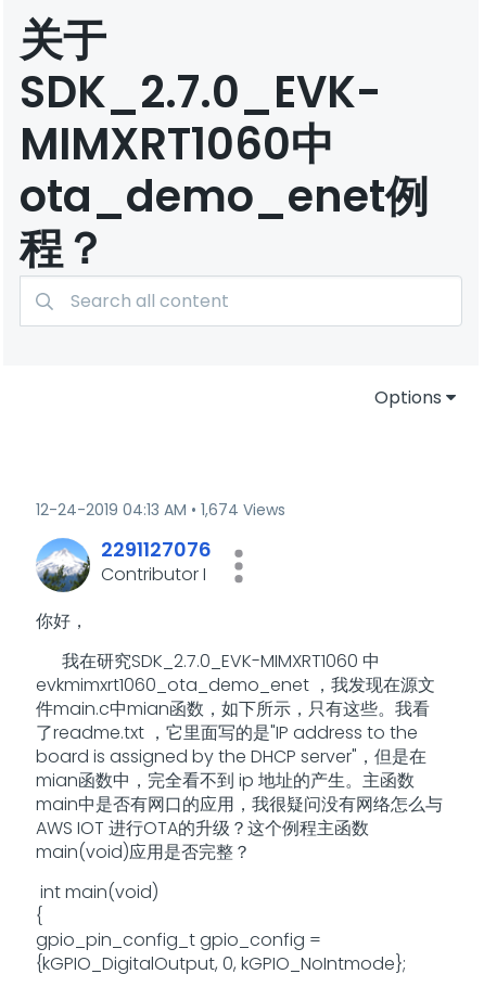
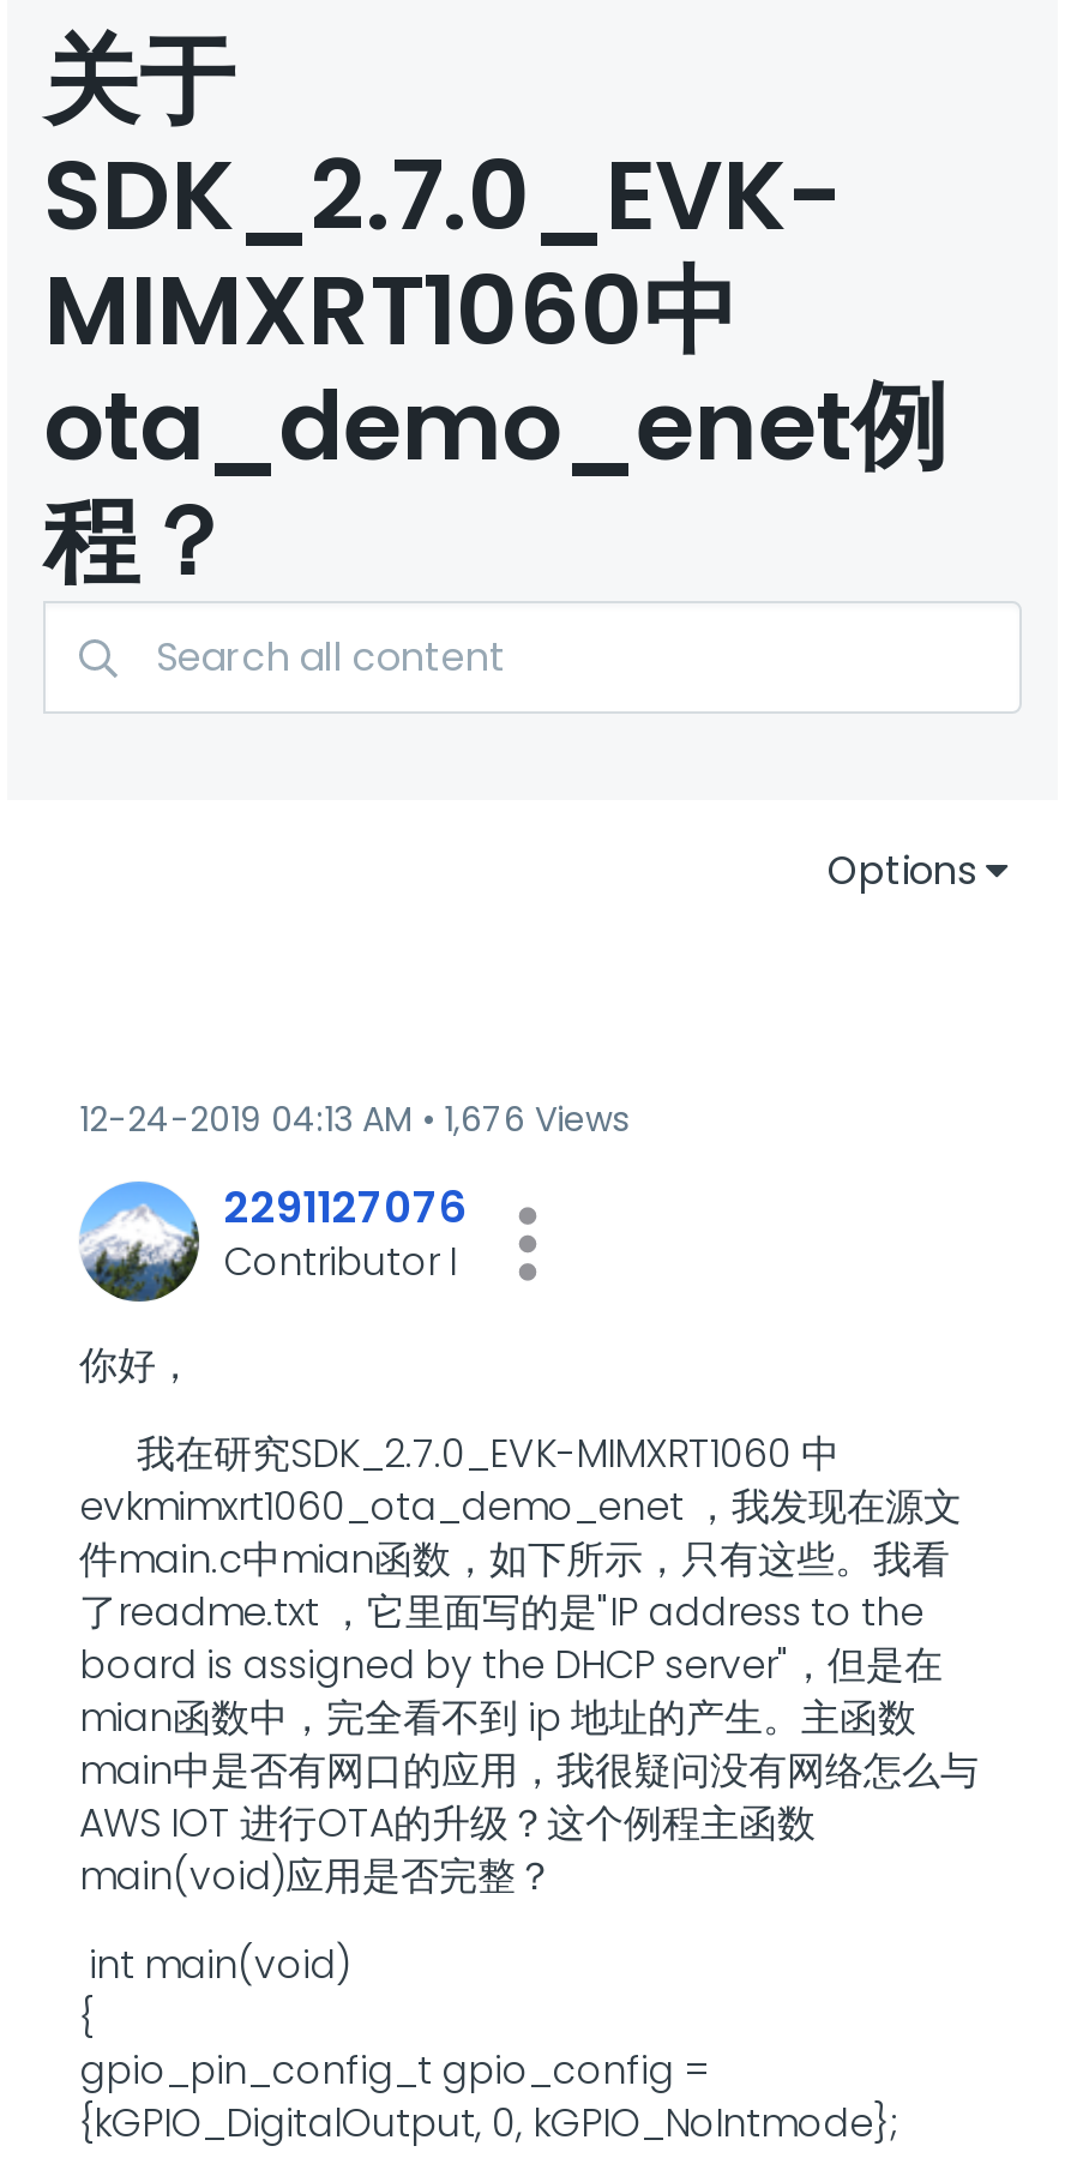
- 12-24-2019 04:13 AM 1,674 Views
+ 12-24-2019 04:13 AM 1,676 Views
